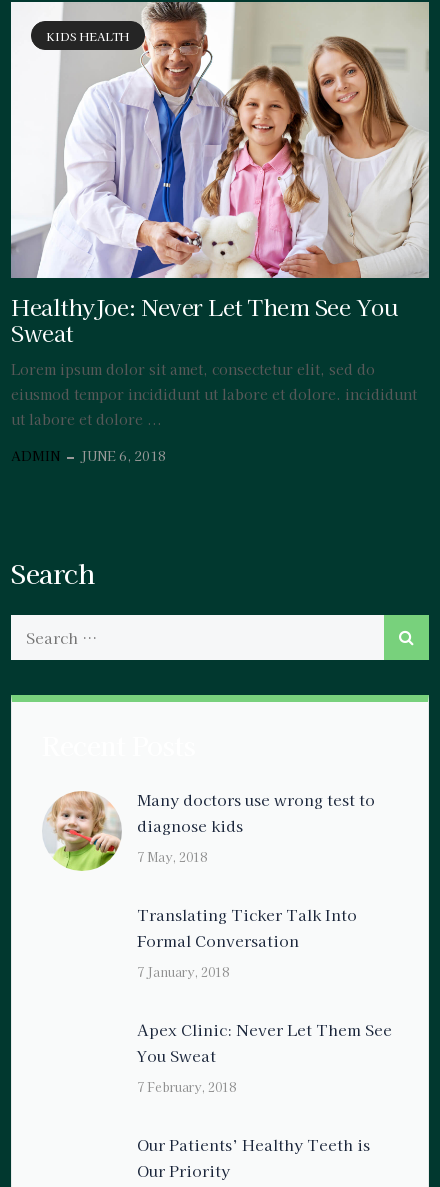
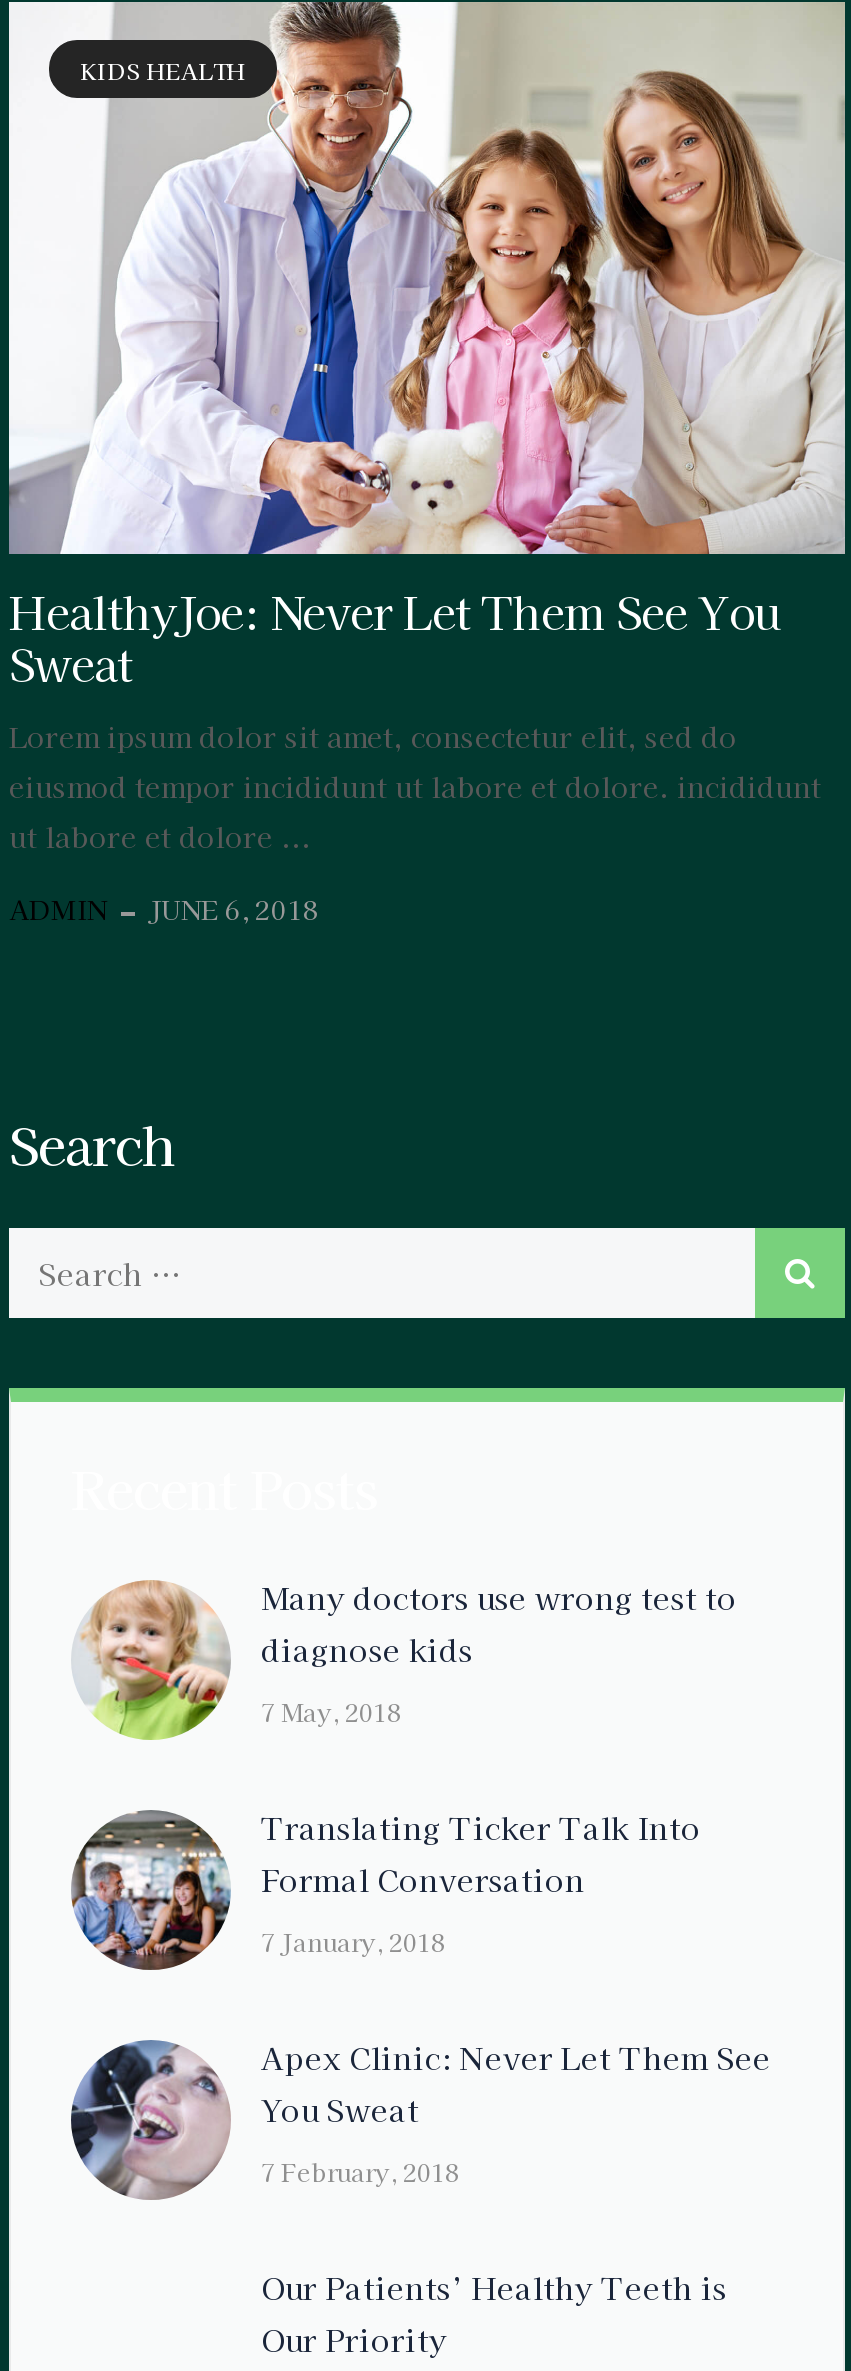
+ [image]

+ [image]
